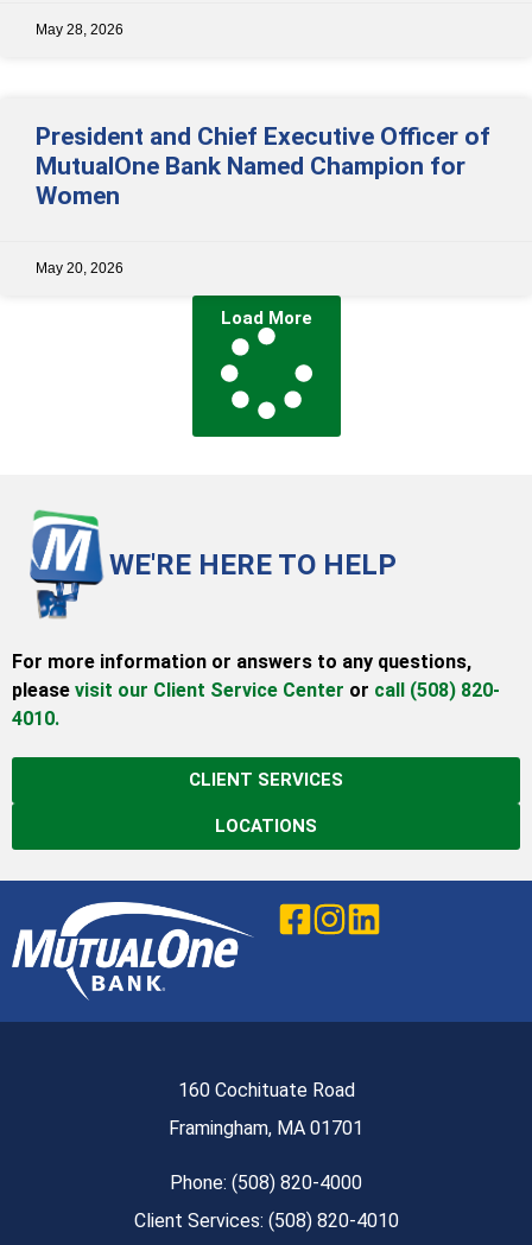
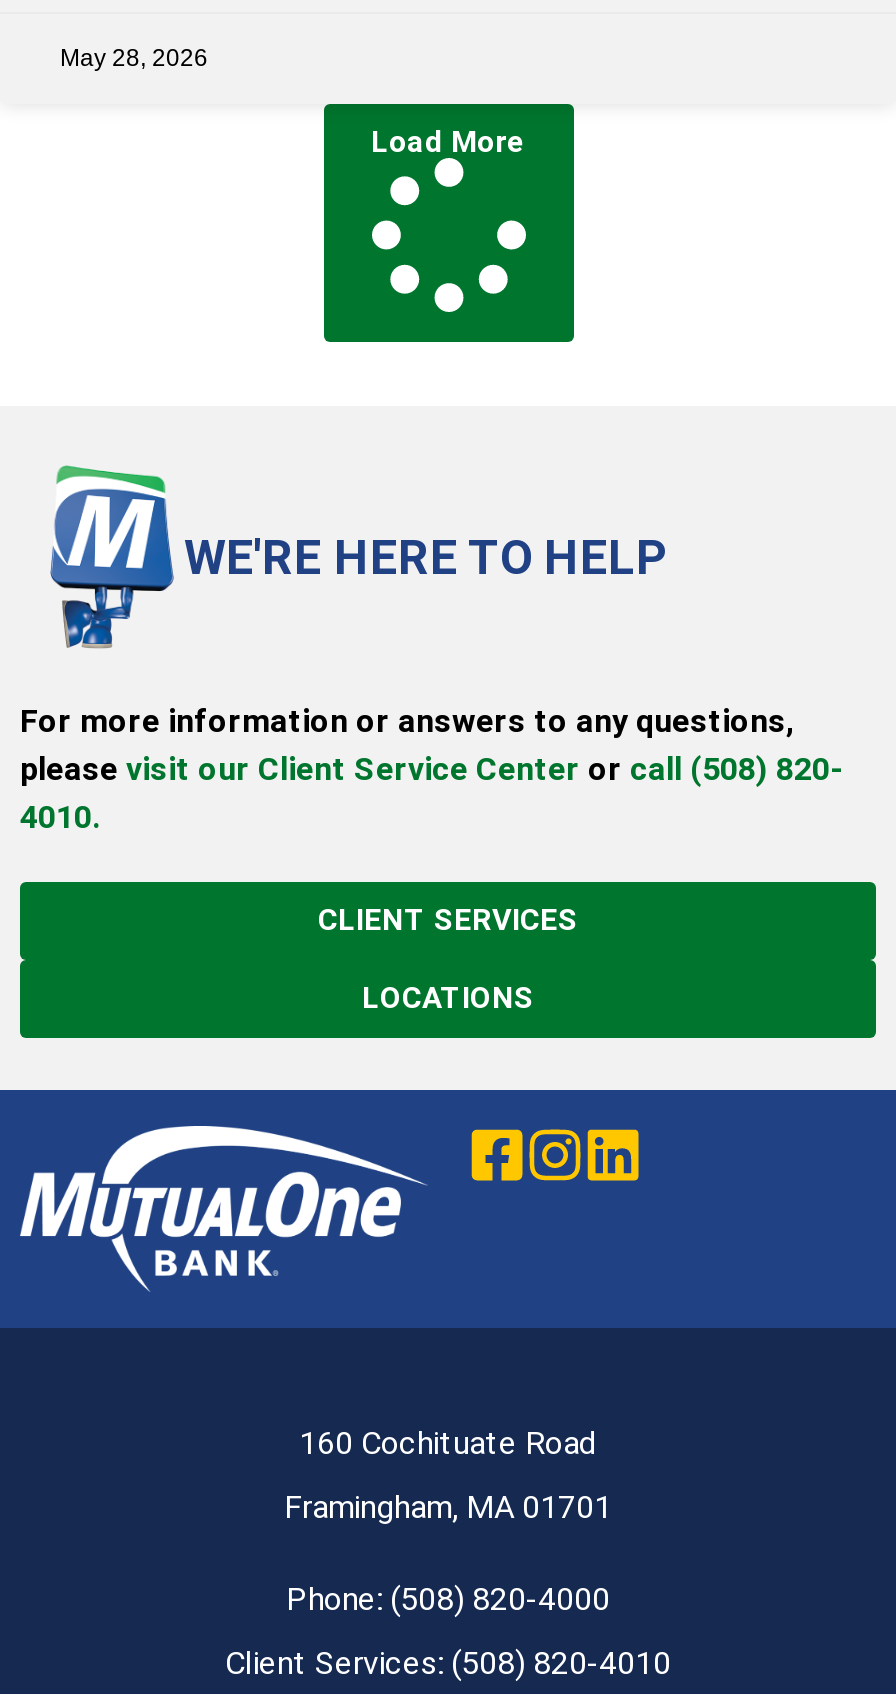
- President and Chief Executive Officer of
- MutualOne Bank Named Champion for
- Women
- May 20, 2026
